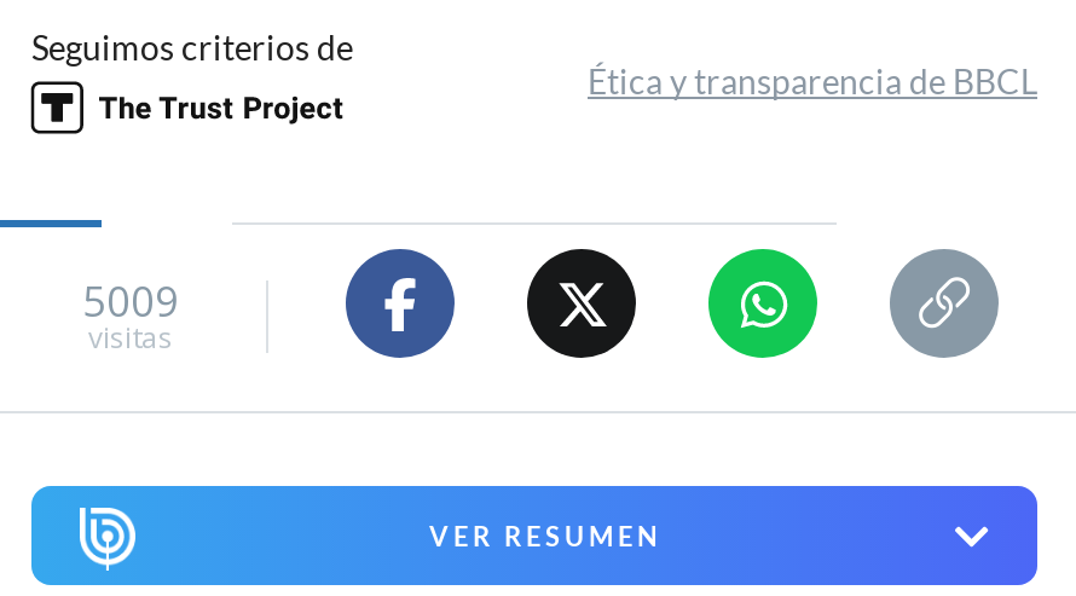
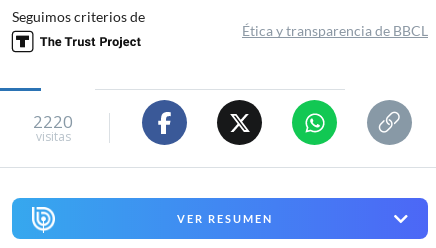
- 5009
+ 2220
